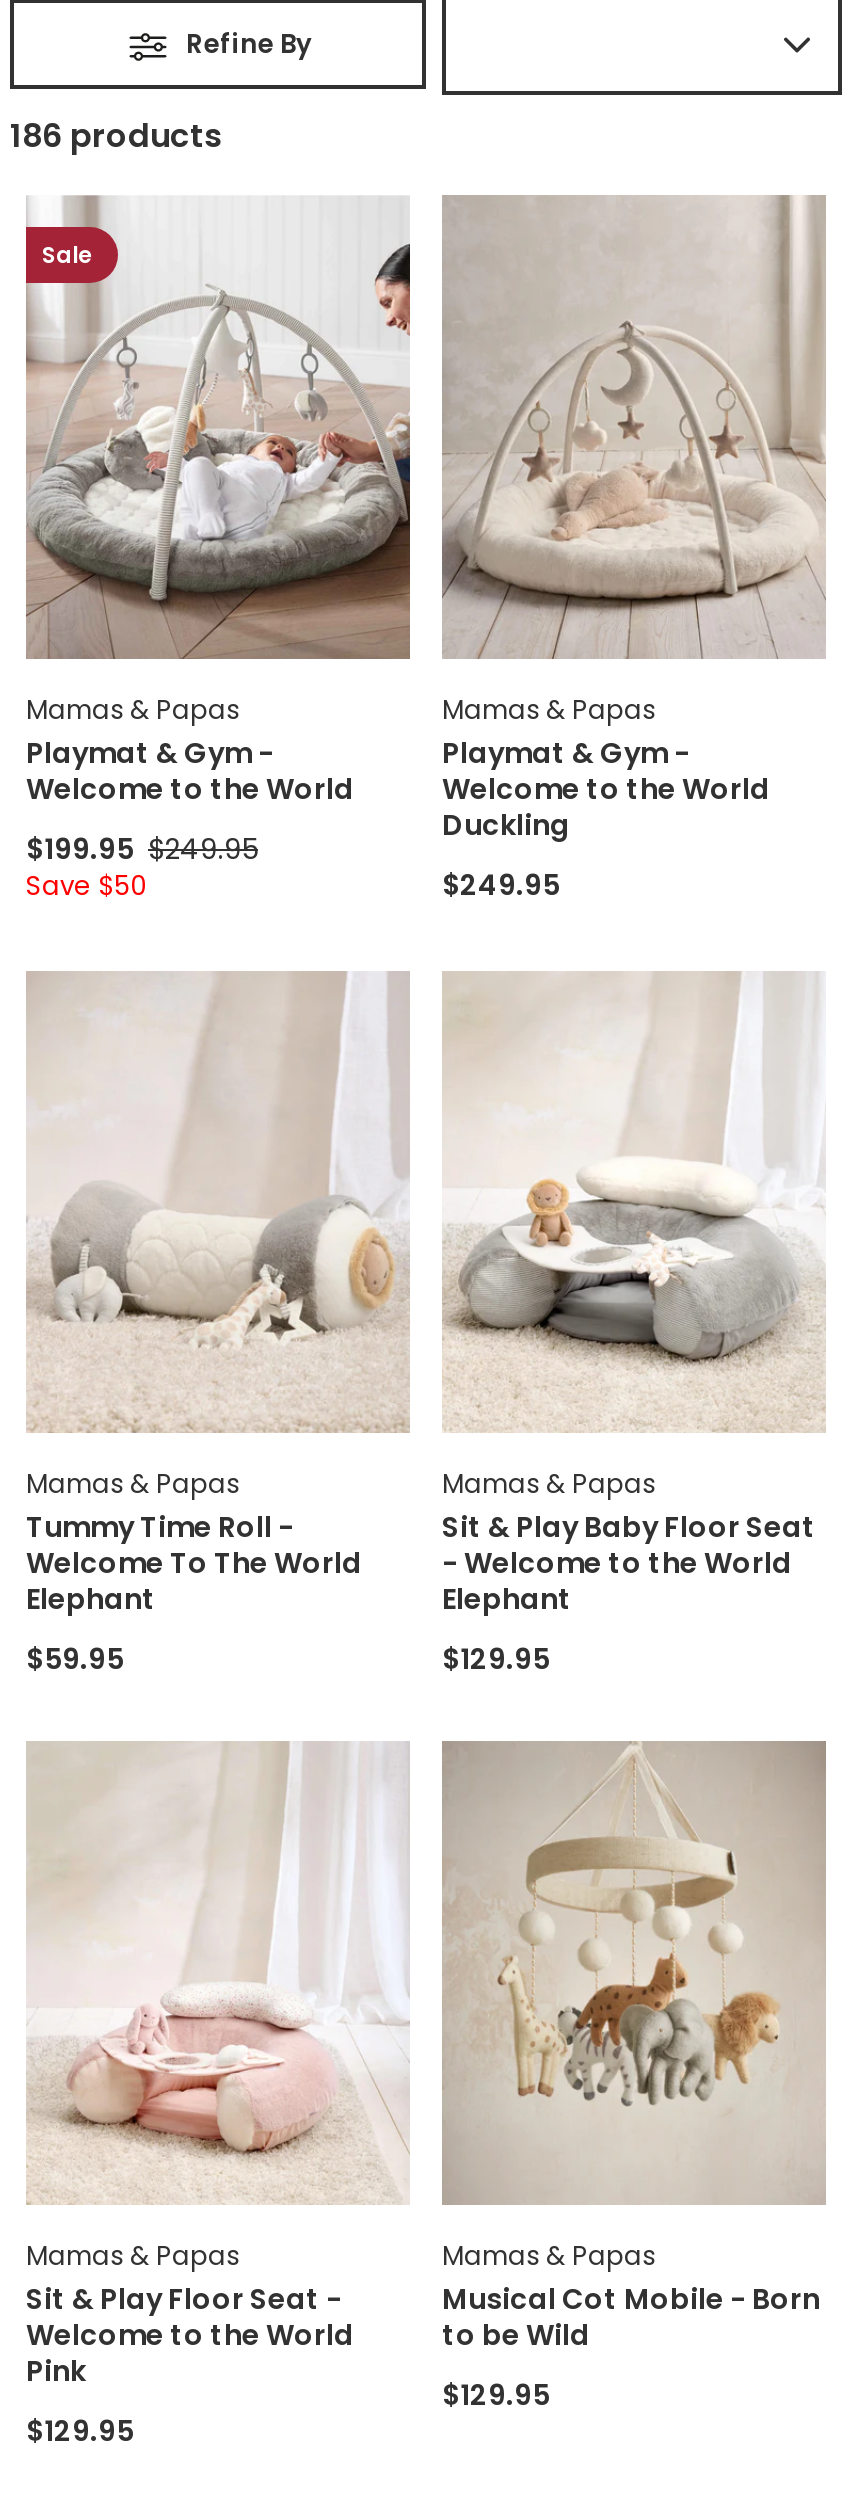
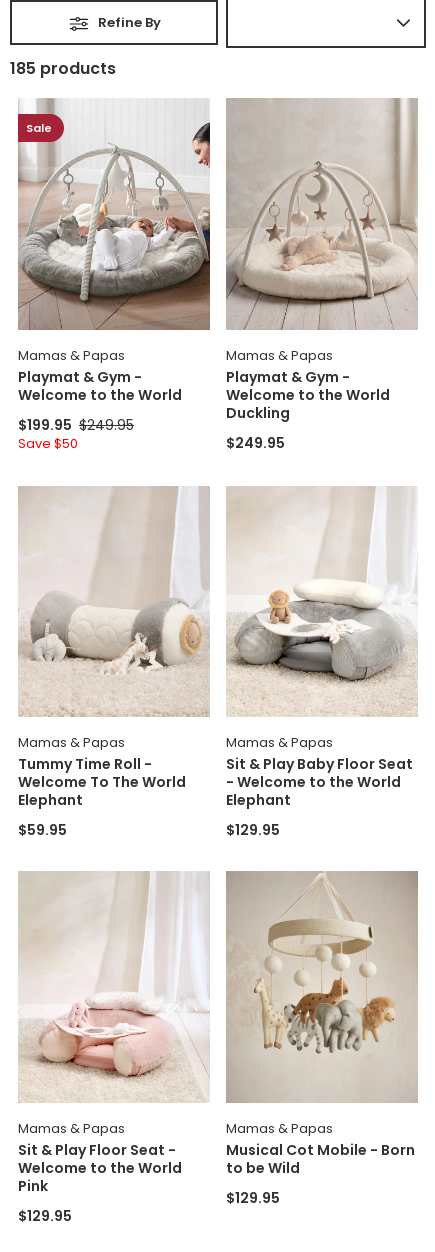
- 186 products
+ 185 products
